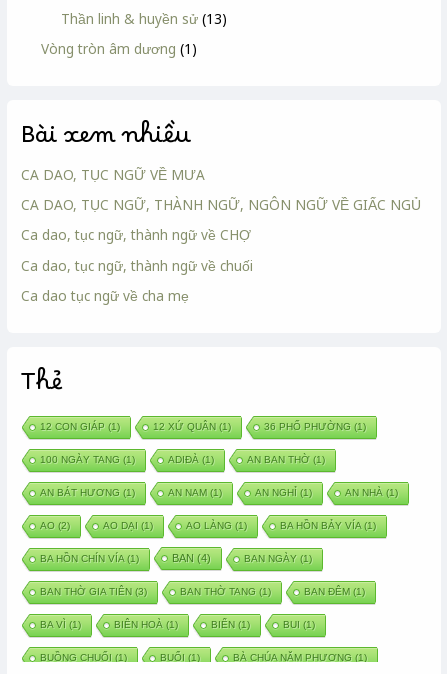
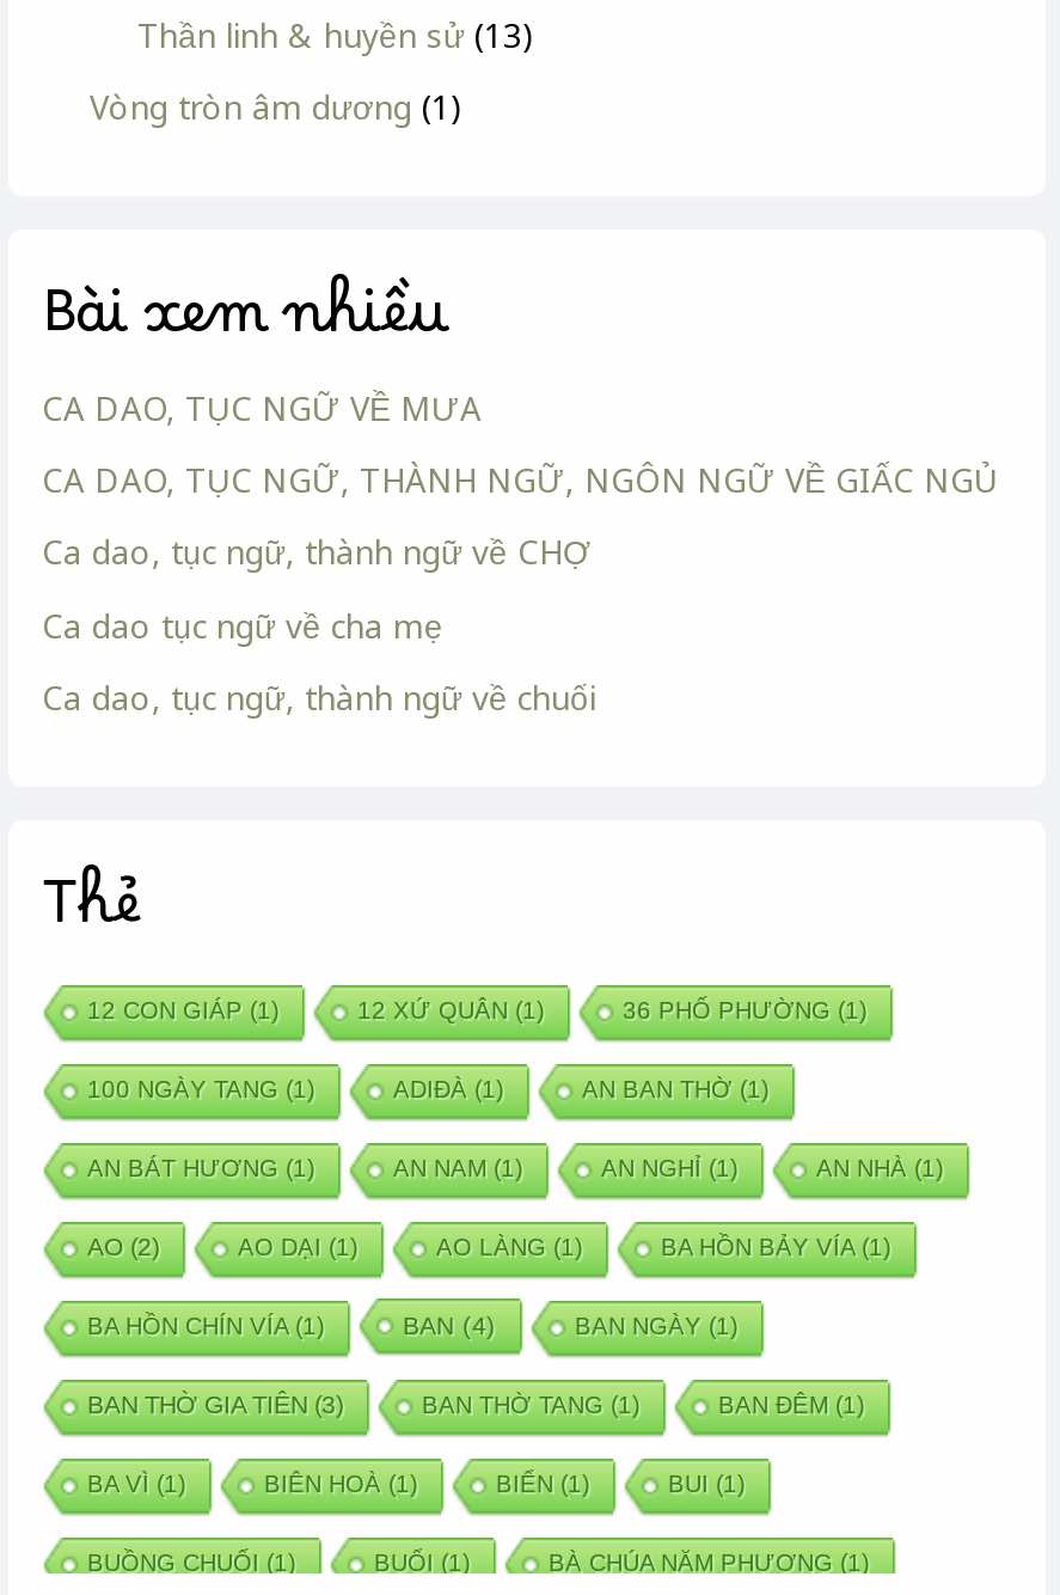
moved down: Ca dao, tục ngữ, thành ngữ về chuối

moved up: Ca dao tục ngữ về cha mẹ
